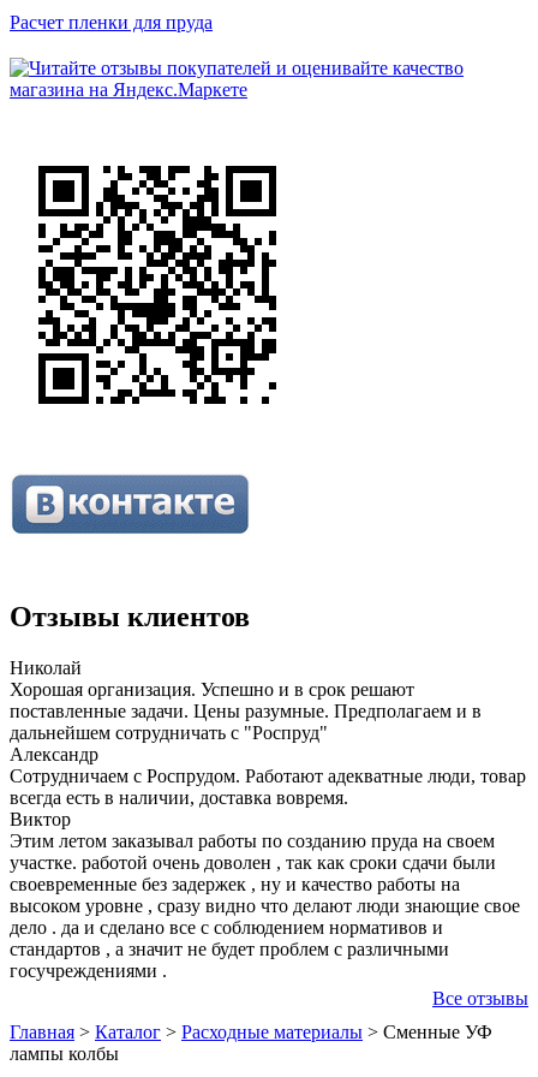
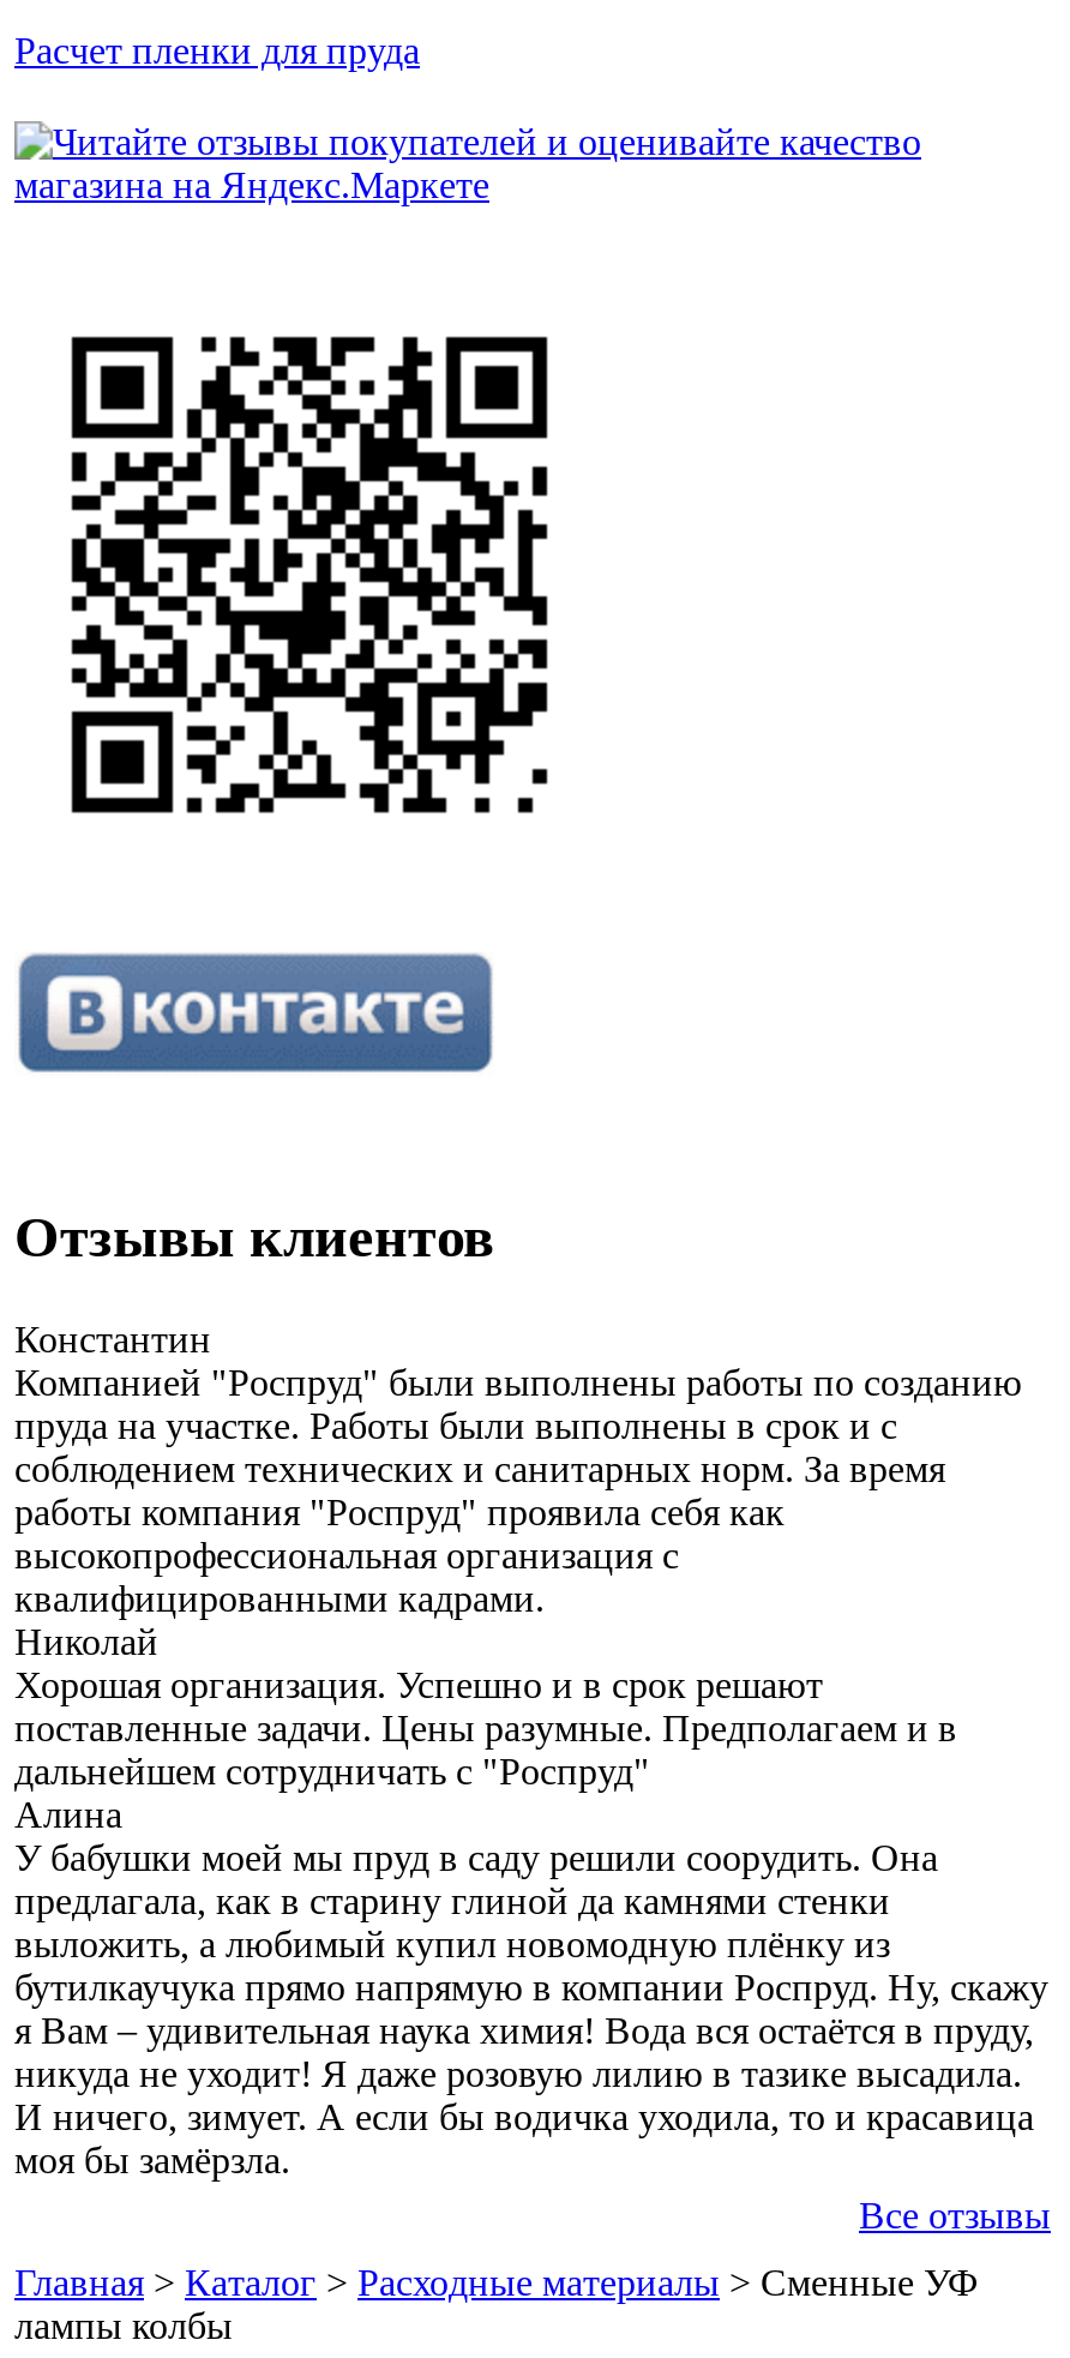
+ Константин
+ Компанией "Роспруд" были выполнены работы по созданию
+ пруда на участке. Работы были выполнены в срок и с
+ соблюдением технических и санитарных норм. За время
+ работы компания "Роспруд" проявила себя как
+ высокопрофессиональная организация с
+ квалифицированными кадрами.

moved down: Николай | Хорошая организация. Успешно и в срок решают | поставленные задачи. Цены разумные. Предполагаем и в | дальнейшем сотрудничать с "Роспруд"

- Александр
- Сотрудничаем с Роспрудом. Работают адекватные люди, товар
- всегда есть в наличии, доставка вовремя.
- Виктор
- Этим летом заказывал работы по созданию пруда на своем
- участке. работой очень доволен , так как сроки сдачи были
- своевременные без задержек , ну и качество работы на
- высоком уровне , сразу видно что делают люди знающие свое
- дело . да и сделано все с соблюдением нормативов и
- стандартов , а значит не будет проблем с различными
- госучреждениями .
+ Алина
+ У бабушки моей мы пруд в саду решили соорудить. Она
+ предлагала, как в старину глиной да камнями стенки
+ выложить, а любимый купил новомодную плёнку из
+ бутилкаучука прямо напрямую в компании Роспруд. Ну, скажу
+ я Вам – удивительная наука химия! Вода вся остаётся в пруду,
+ никуда не уходит! Я даже розовую лилию в тазике высадила.
+ И ничего, зимует. А если бы водичка уходила, то и красавица
+ моя бы замёрзла.
